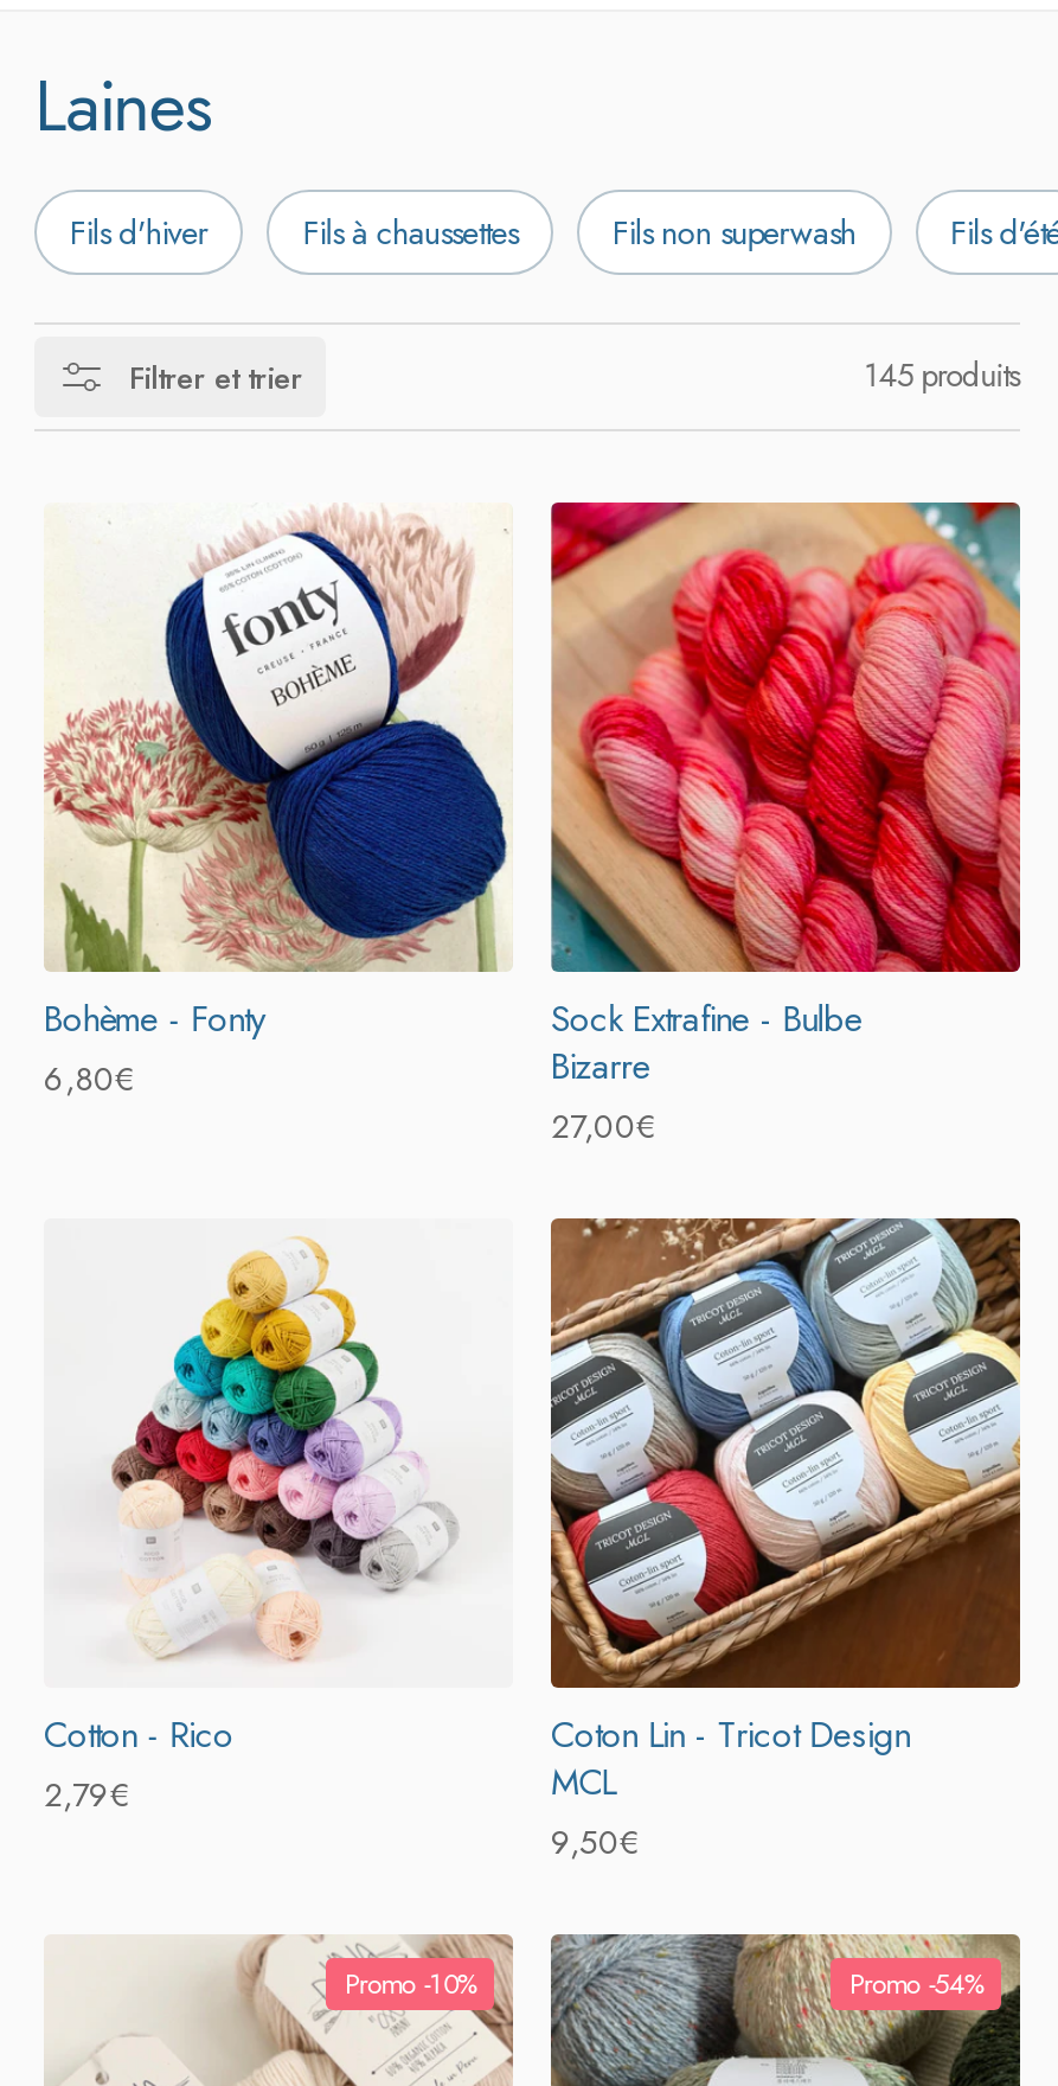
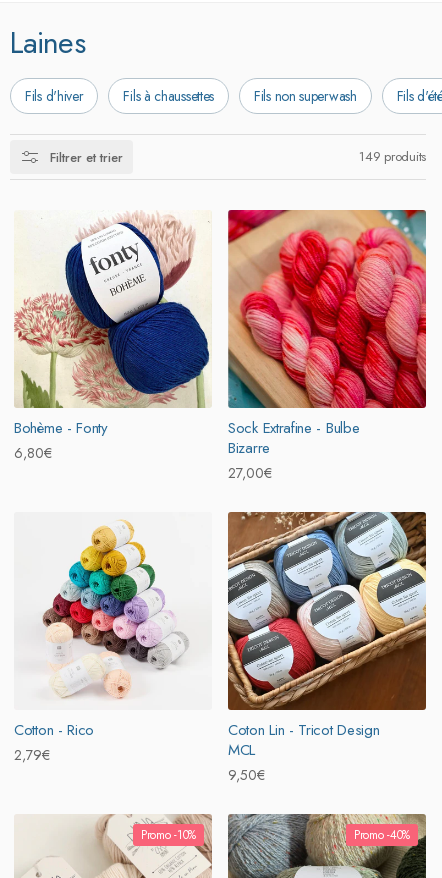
- 145 produits
+ 149 produits

- Promo -54%
+ Promo -40%
